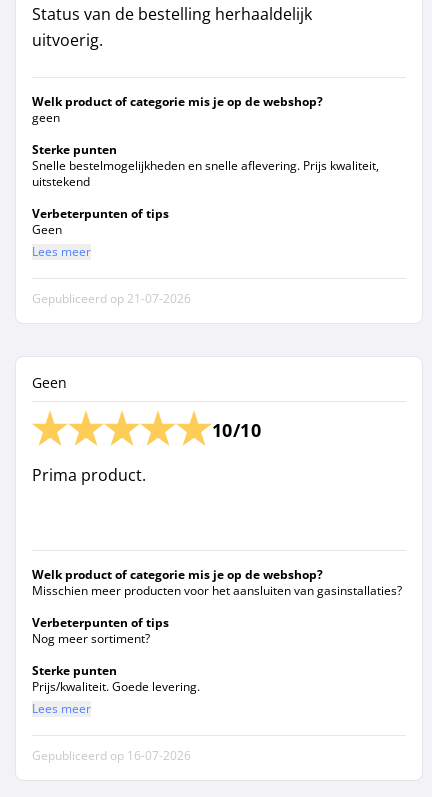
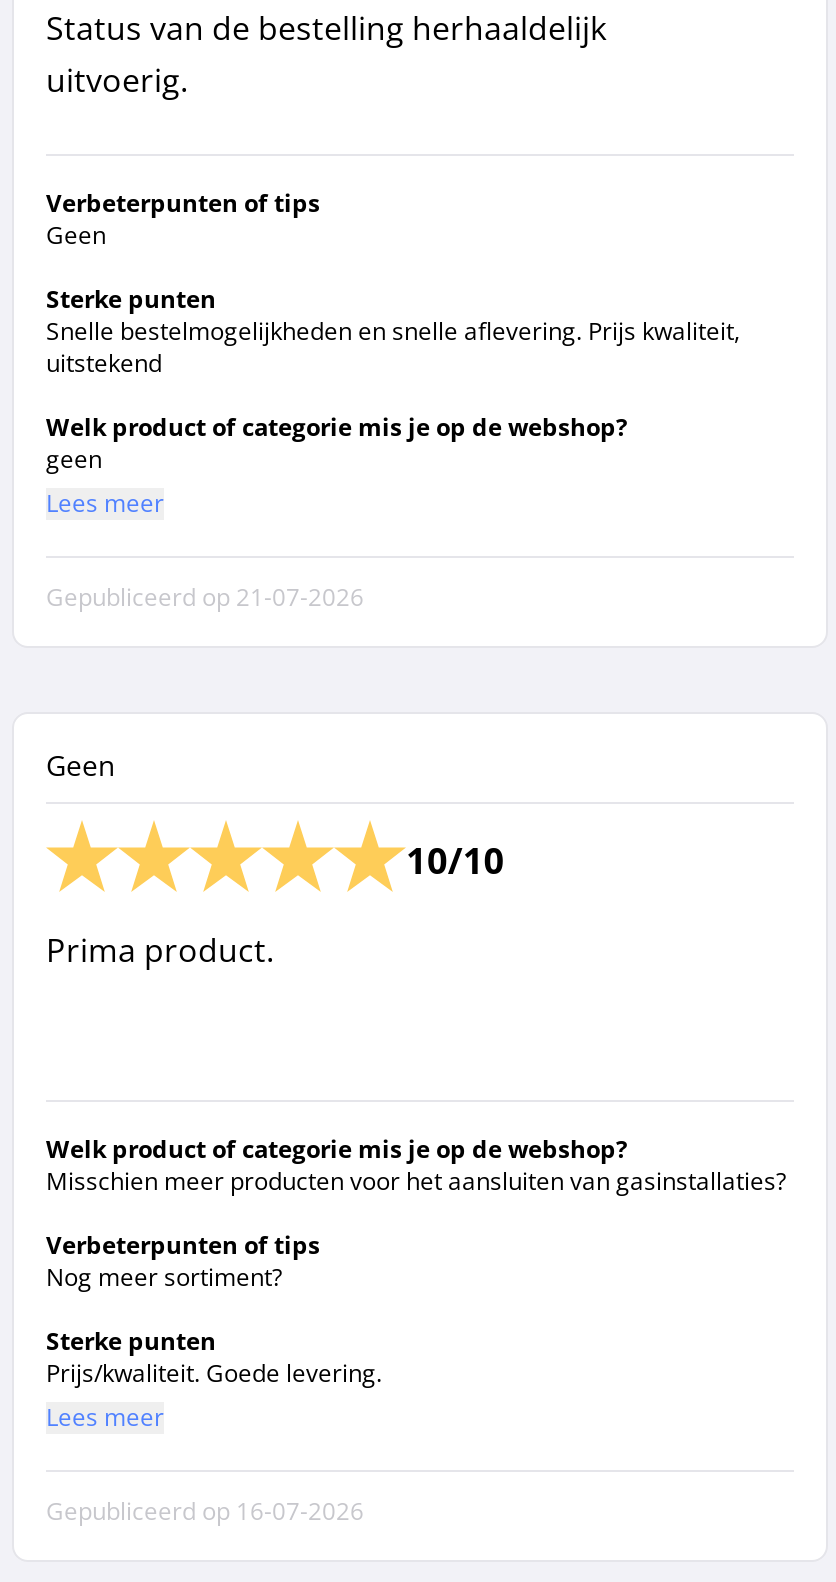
- Welk product of categorie mis je op de webshop?
- geen
+ Verbeterpunten of tips
+ Geen

- Verbeterpunten of tips
- Geen
+ Welk product of categorie mis je op de webshop?
+ geen
